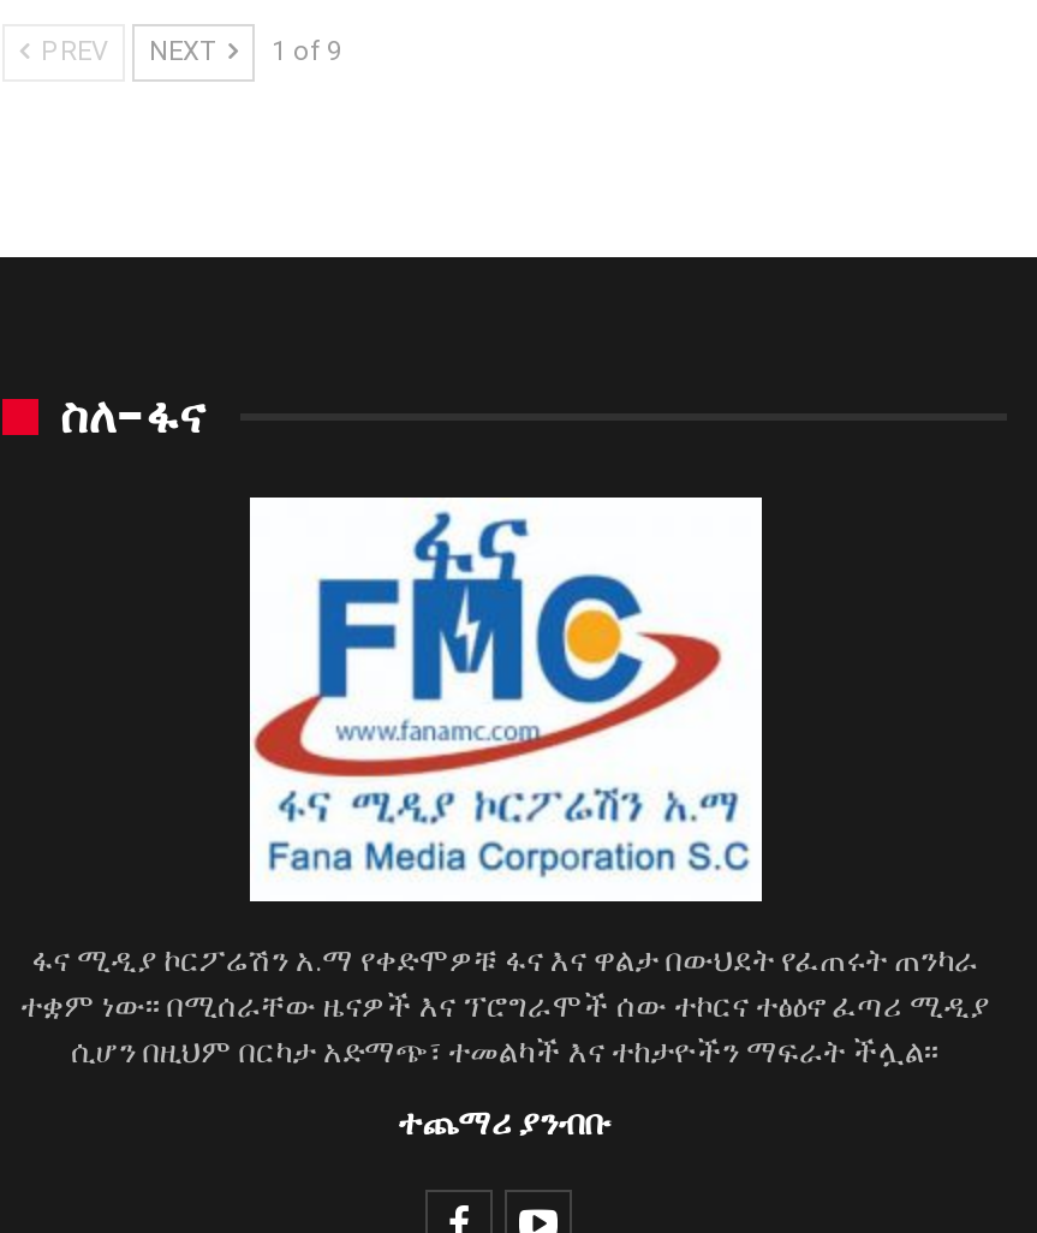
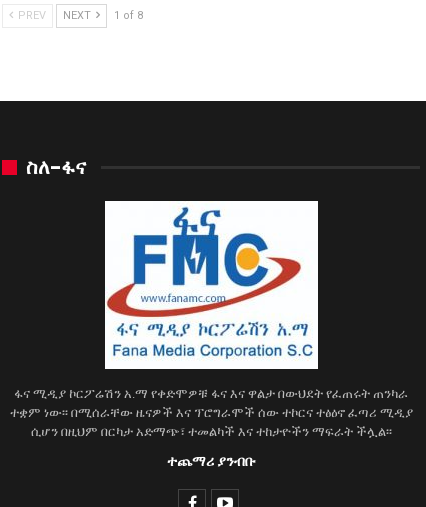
- PREV NEXT 1 of 9
+ PREV NEXT 1 of 8
